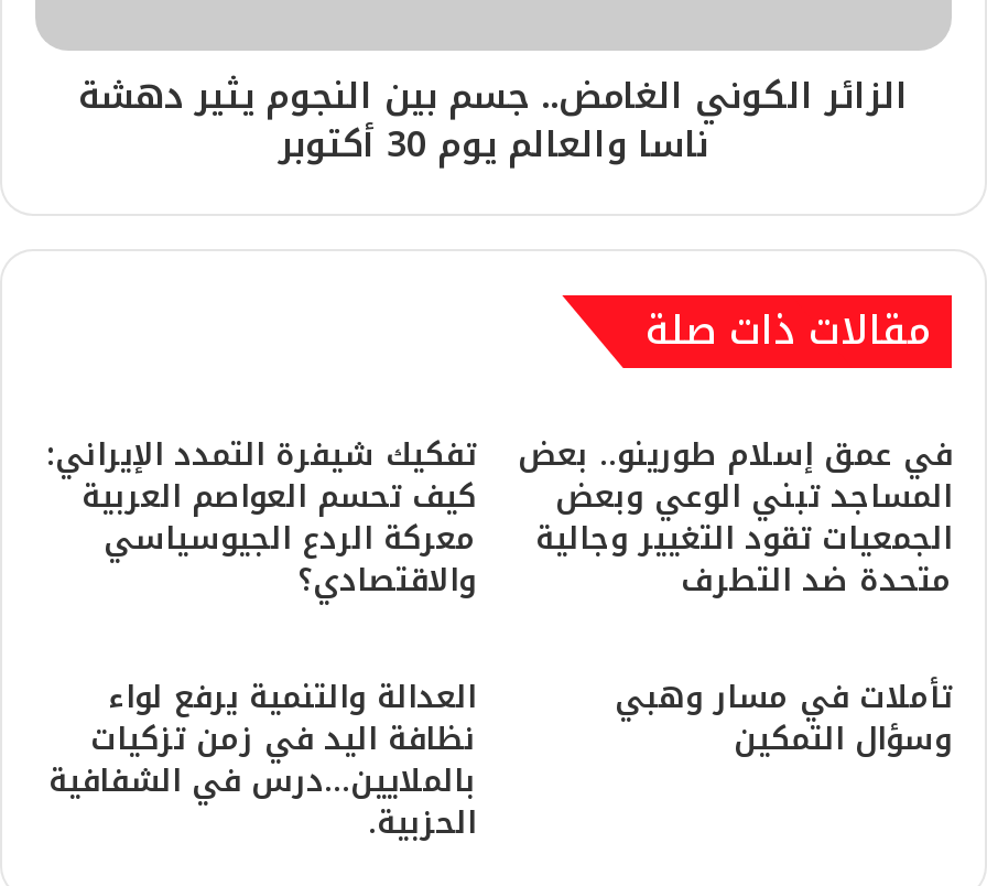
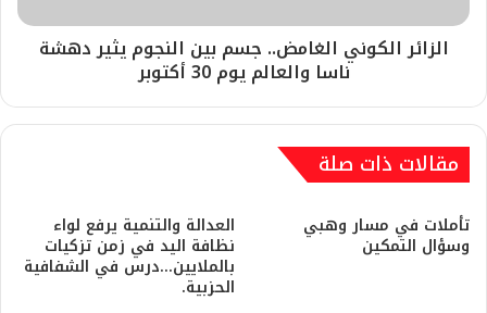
- تفكيك شيفرة التمدد الإيراني:
- كيف تحسم العواصم العربية
- معركة الردع الجيوسياسي
- والاقتصادي؟

- في عمق إسلام طورينو.. بعض
- المساجد تبني الوعي وبعض
- الجمعيات تقود التغيير وجالية
- متحدة ضد التطرف
